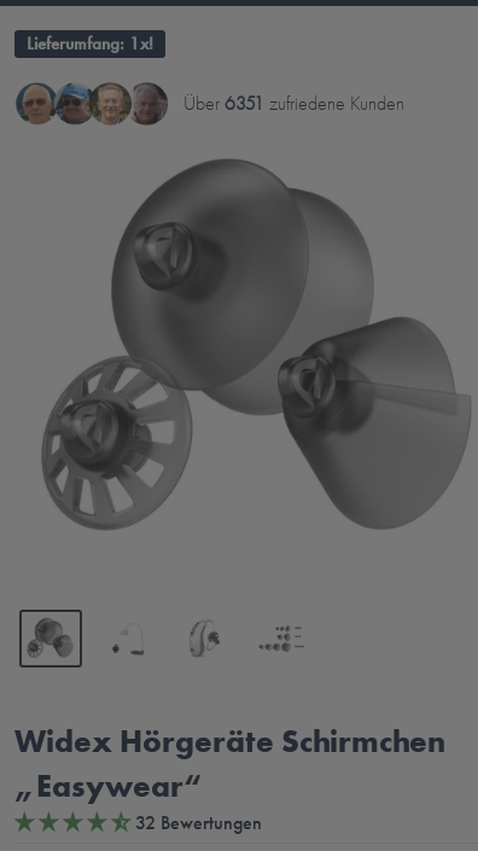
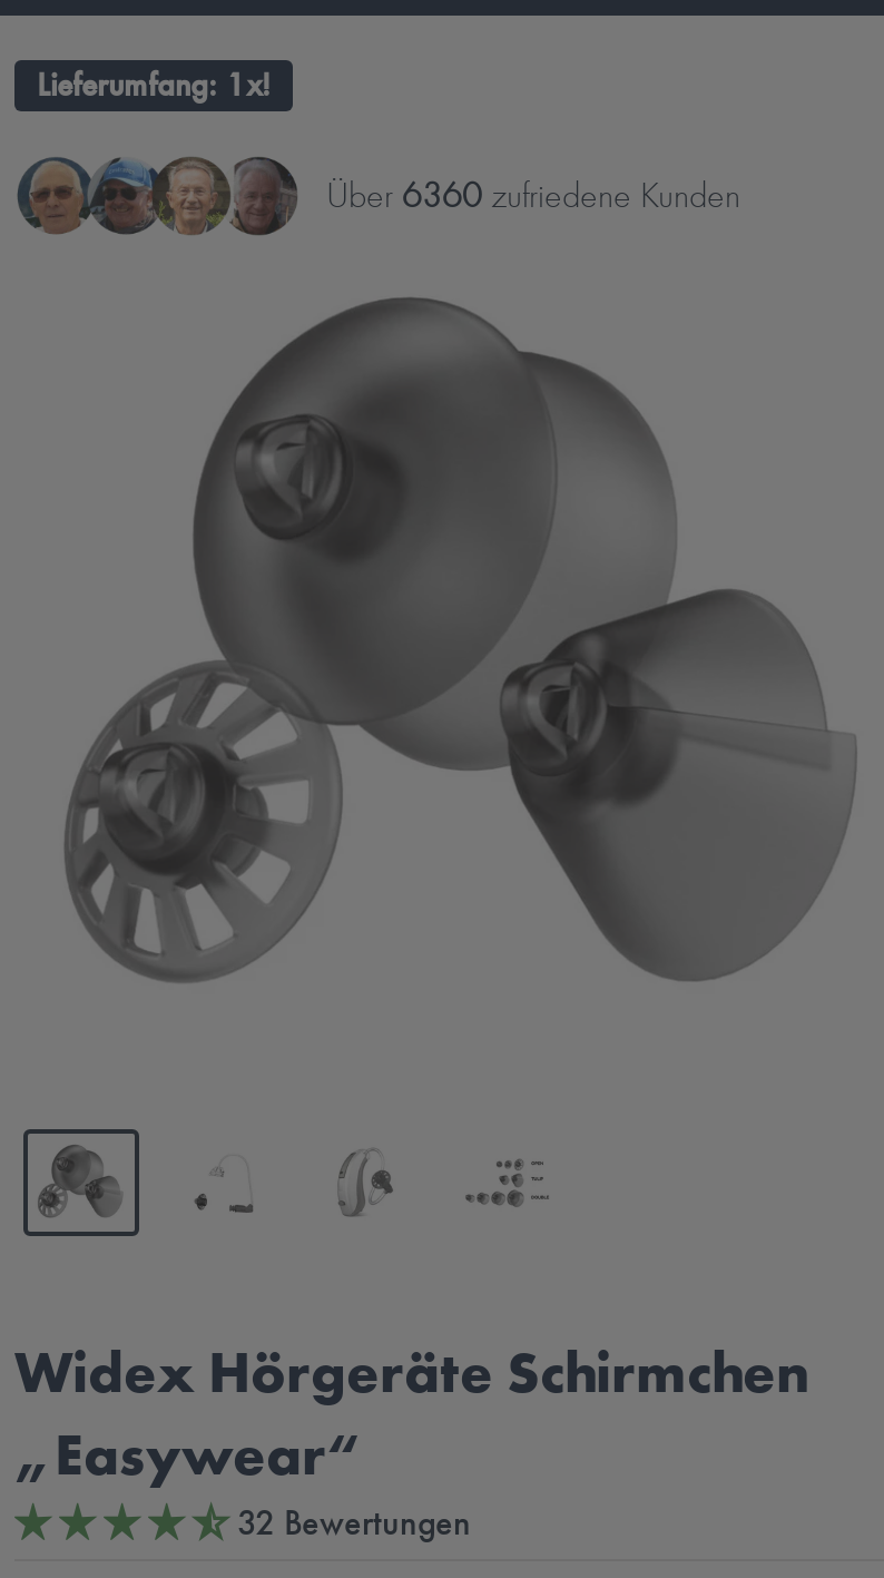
- Über 6351 zufriedene Kunden
+ Über 6360 zufriedene Kunden
